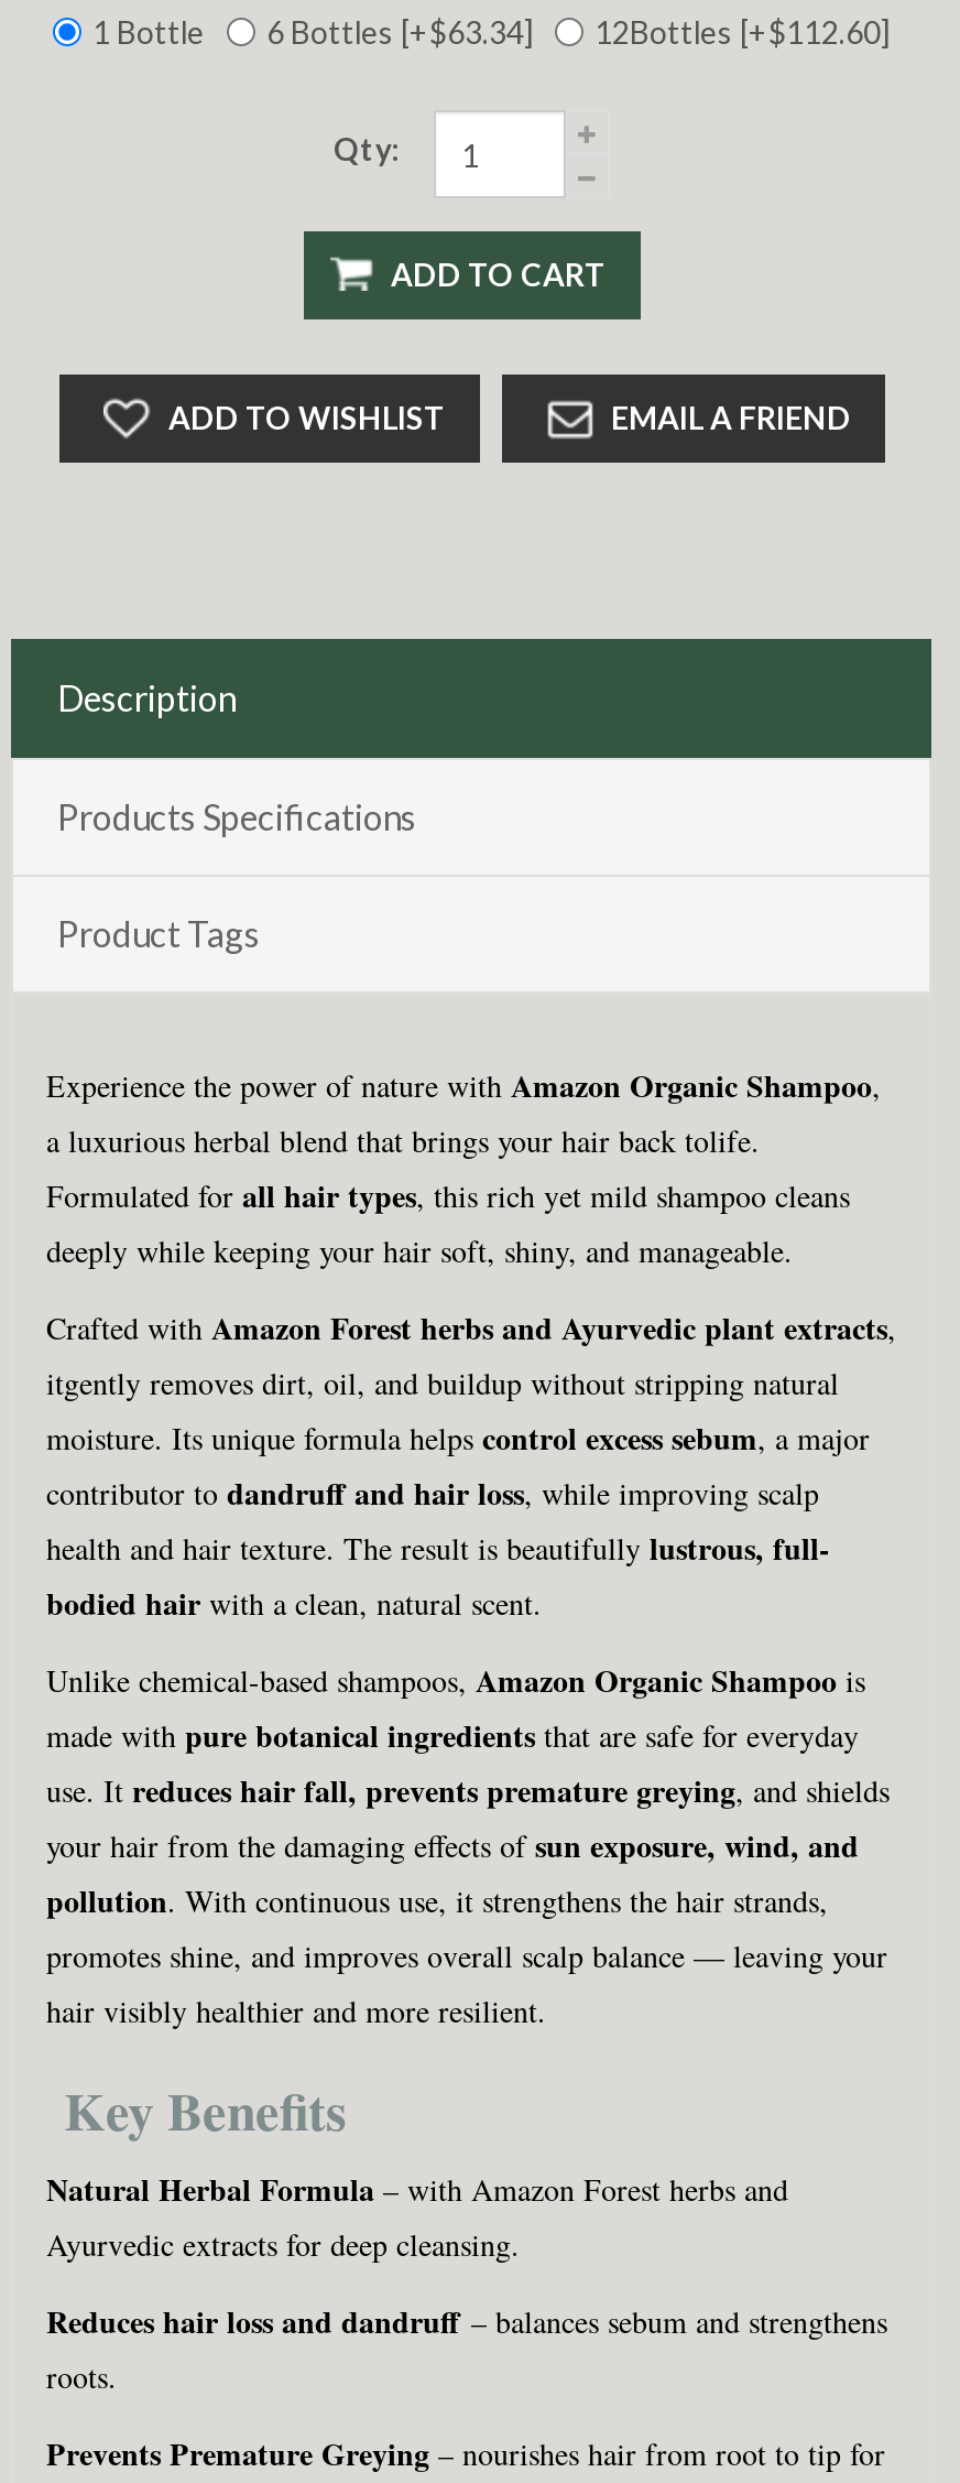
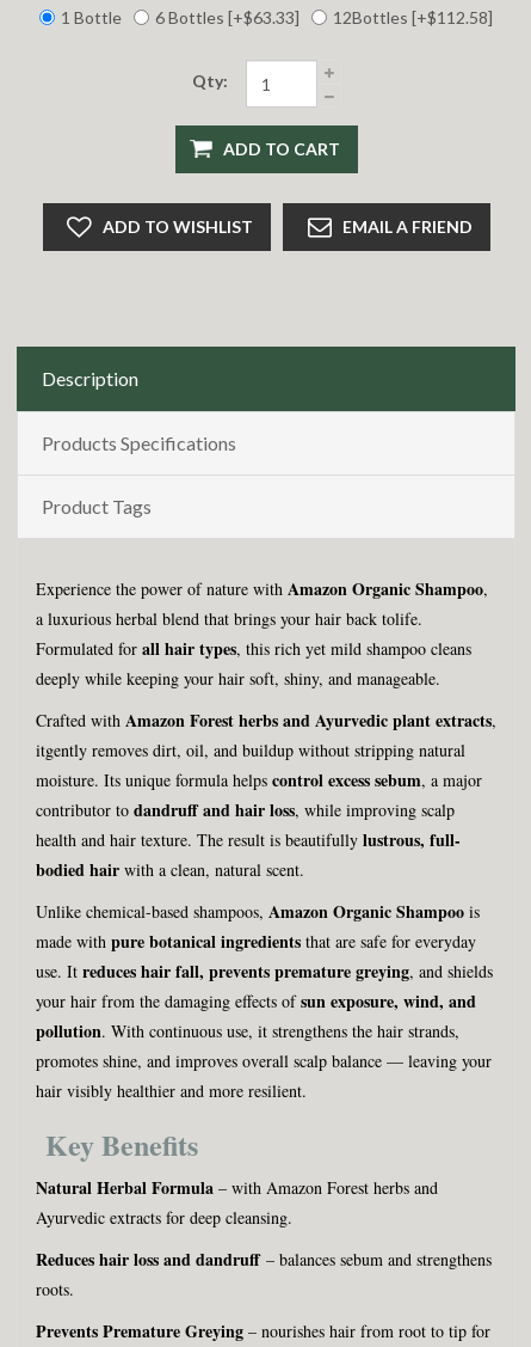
- 6 Bottles [+$63.34]
+ 6 Bottles [+$63.33]

- 12Bottles [+$112.60]
+ 12Bottles [+$112.58]
